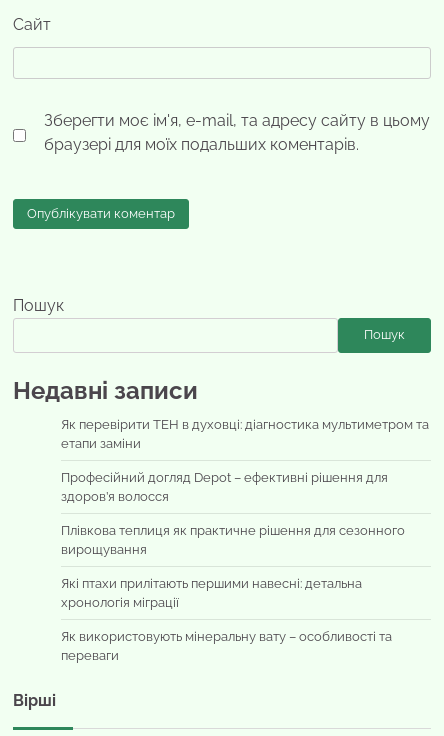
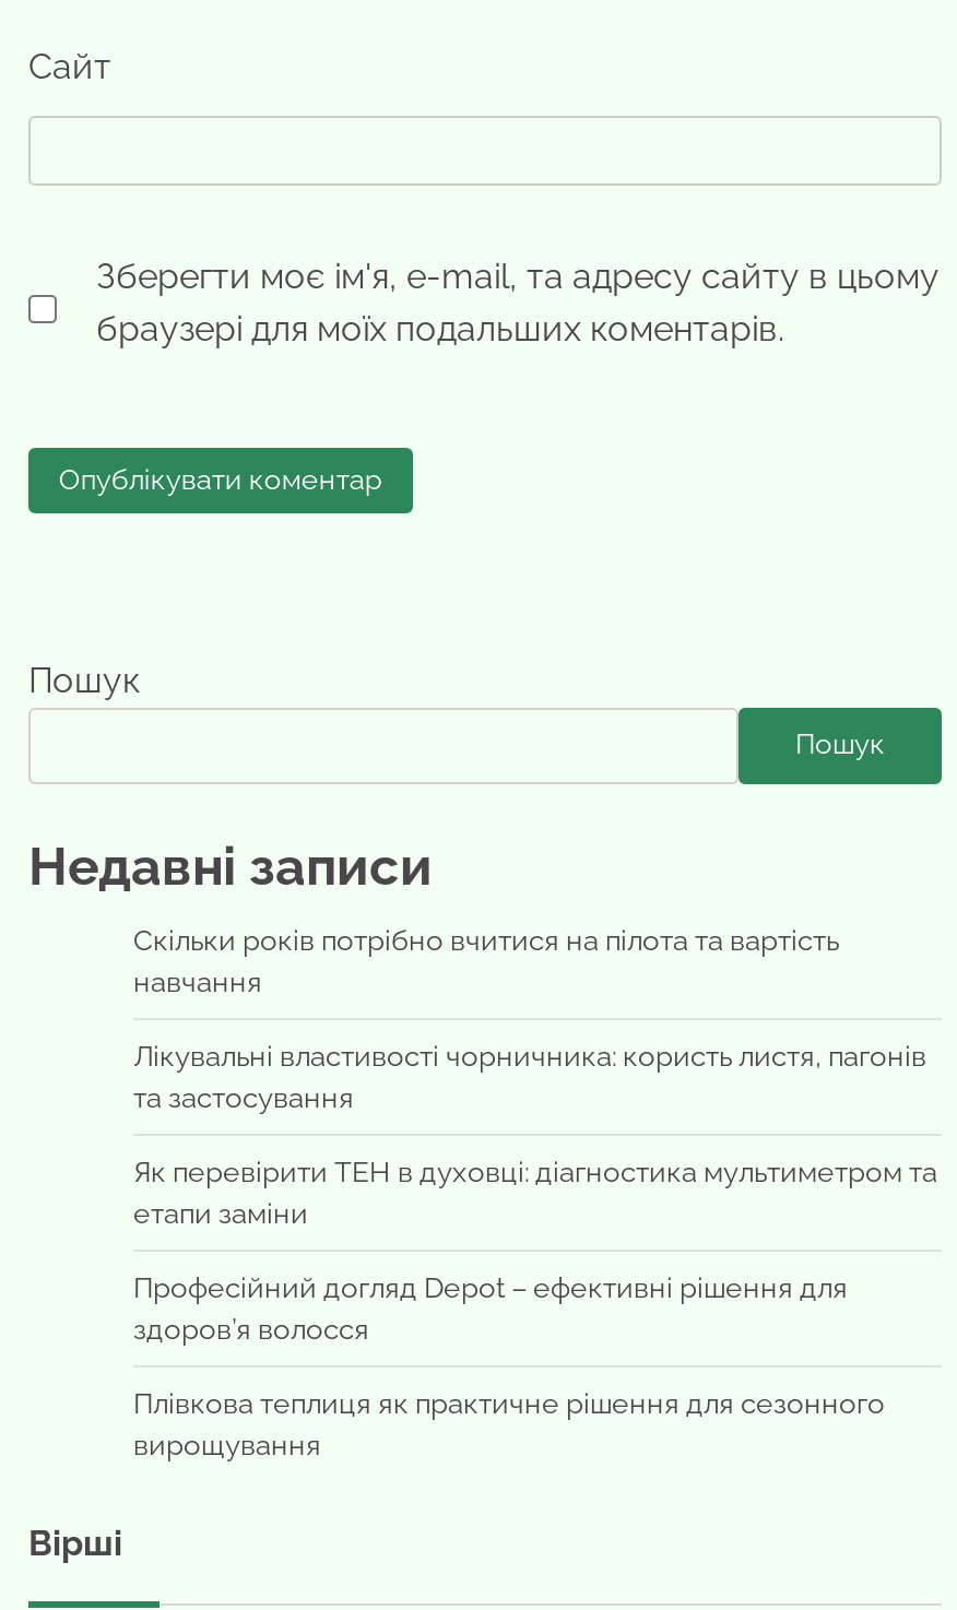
+ Скільки років потрібно вчитися на пілота та вартість
+ навчання
+ Лікувальні властивості чорничника: користь листя, пагонів
+ та застосування

moved down: Як перевірити ТЕН в духовці: діагностика мультиметром та | етапи заміни | Професійний догляд Depot – ефективні рішення для | здоров’я волосся | Плівкова теплиця як практичне рішення для сезонного | вирощування

- Які птахи прилітають першими навесні: детальна
- хронологія міграції
- Як використовують мінеральну вату – особливості та
- переваги
